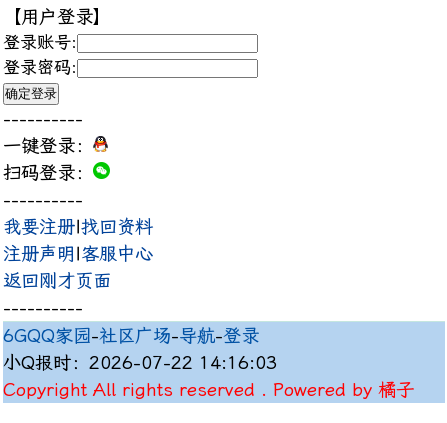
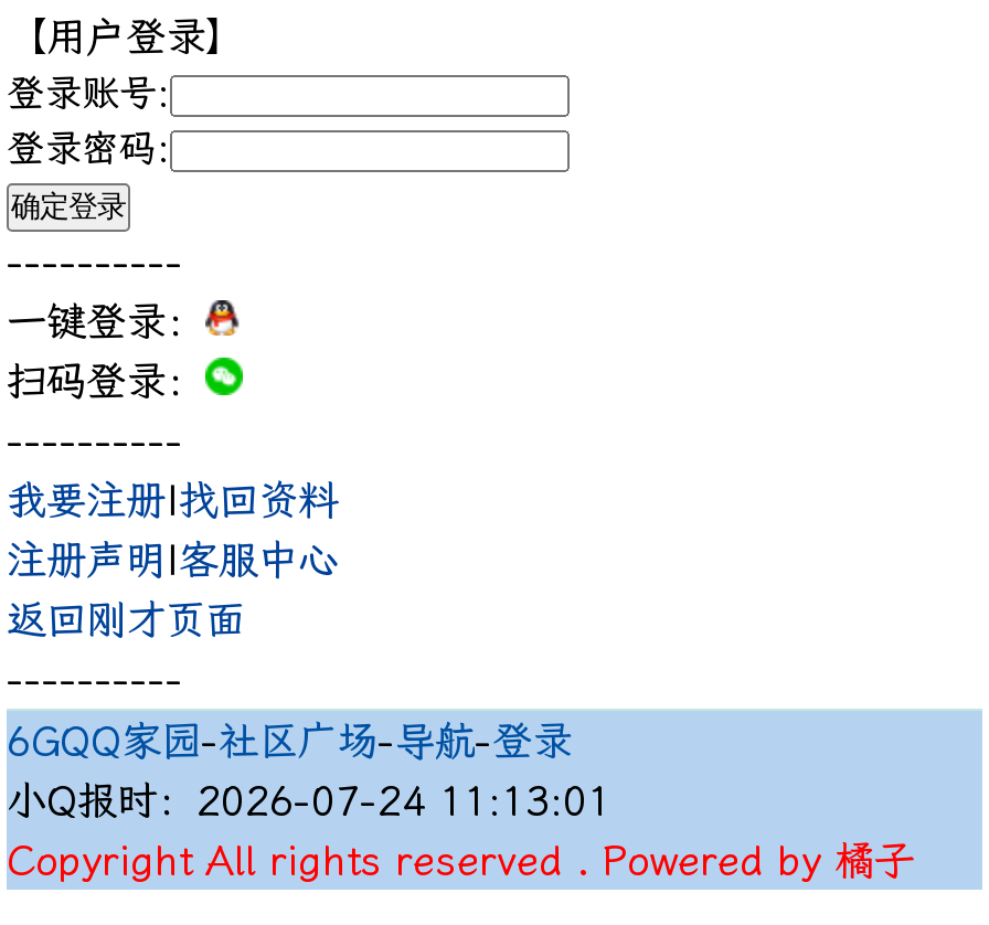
- 小Q报时：2026-07-22 14:16:03
+ 小Q报时：2026-07-24 11:13:01
